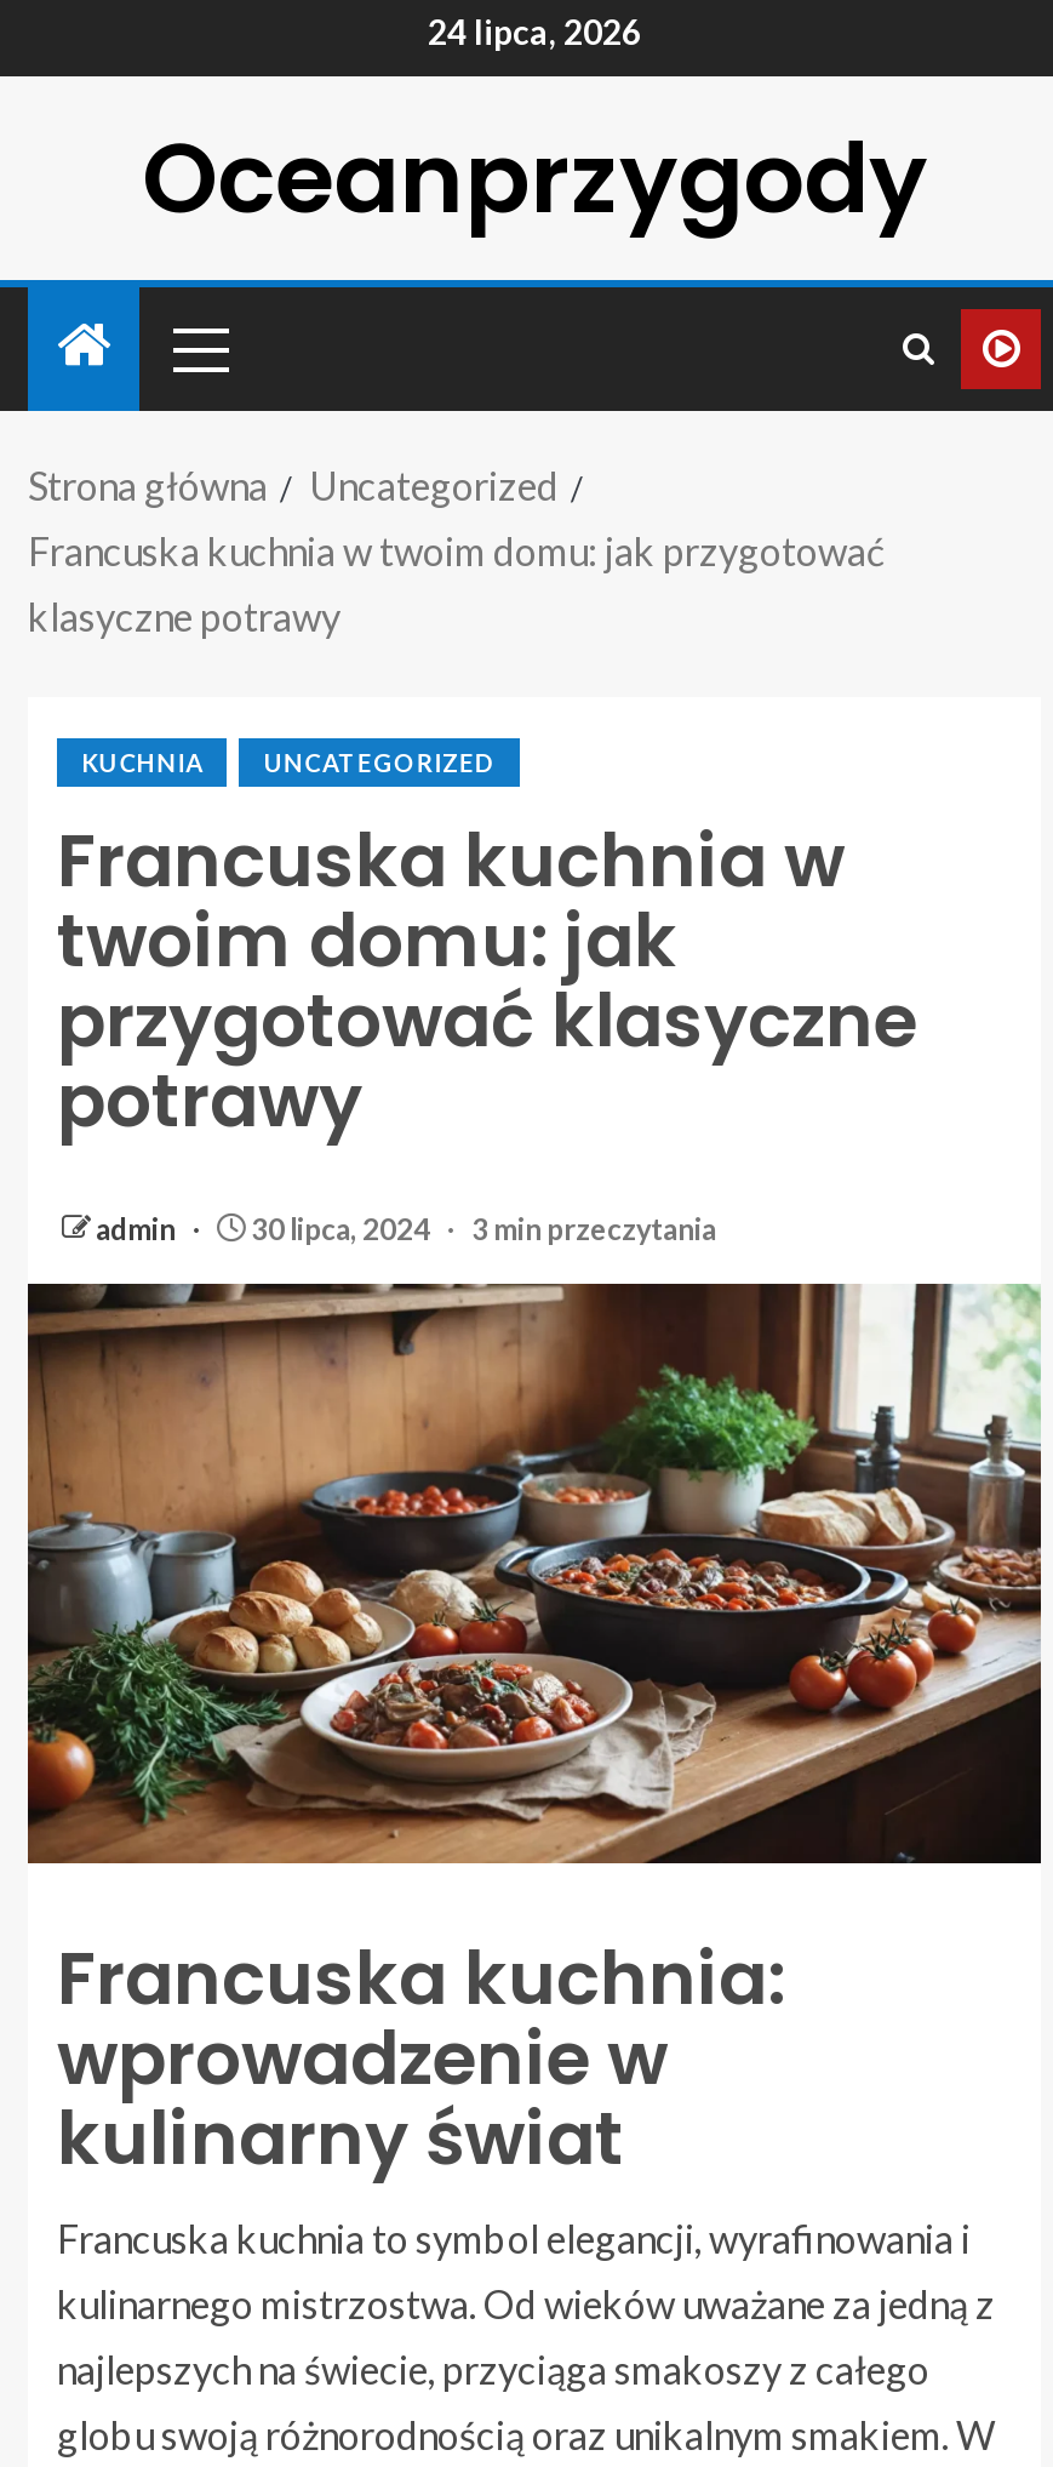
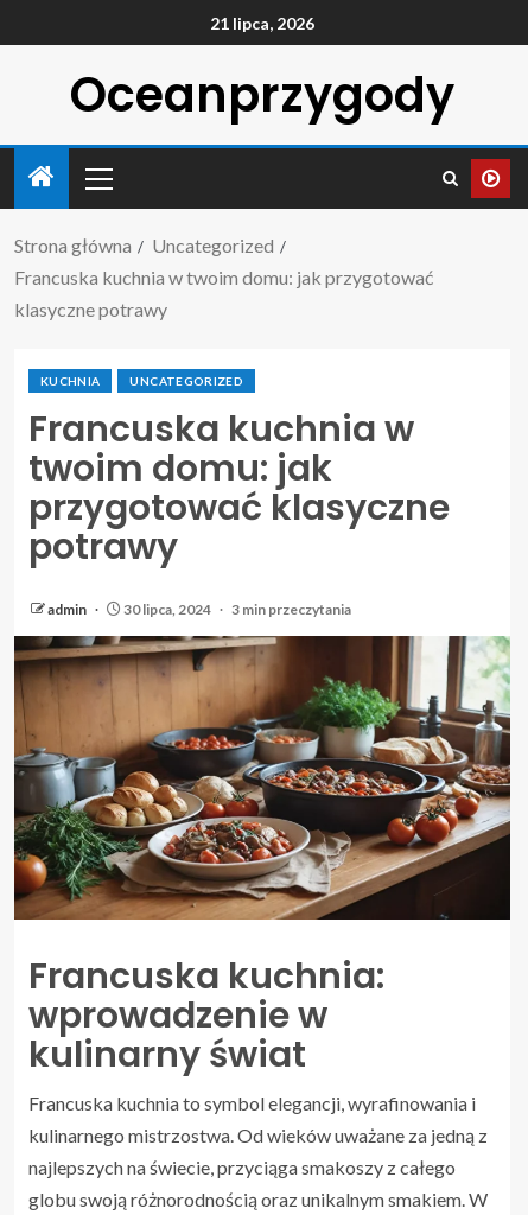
- 24 lipca, 2026
+ 21 lipca, 2026
